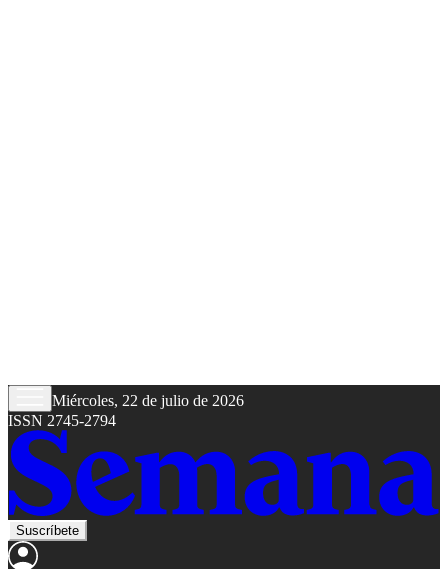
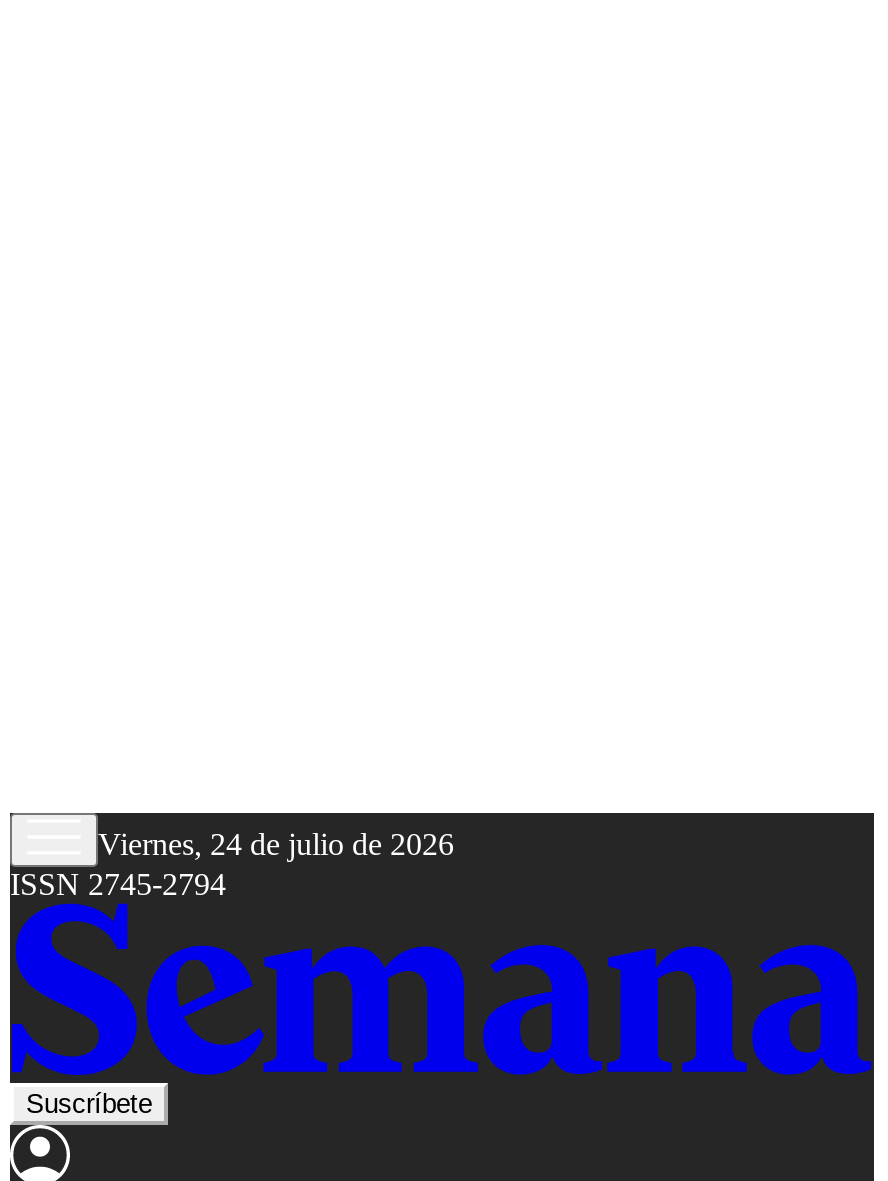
- Miércoles, 22 de julio de 2026
+ Viernes, 24 de julio de 2026
